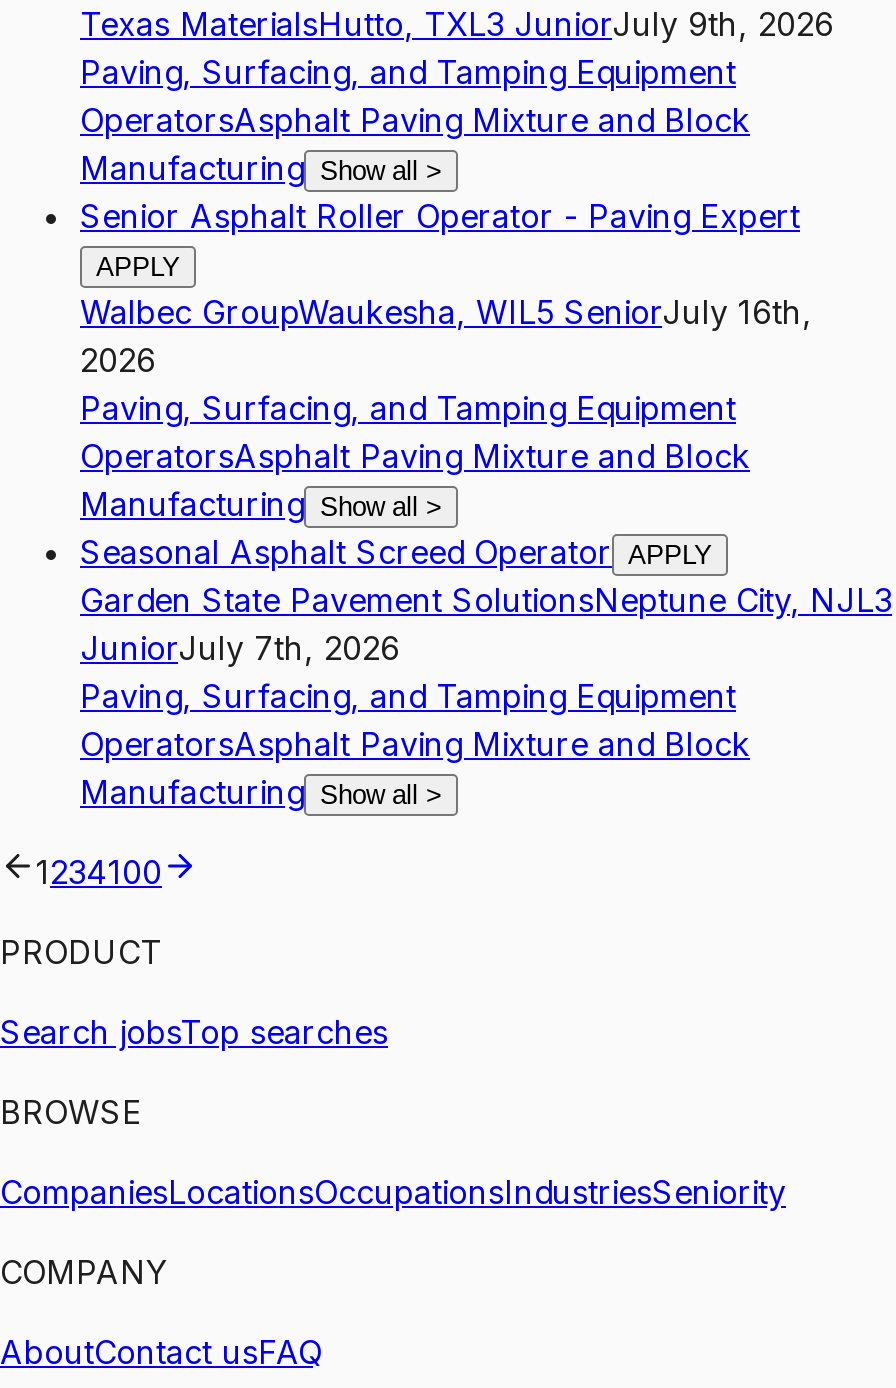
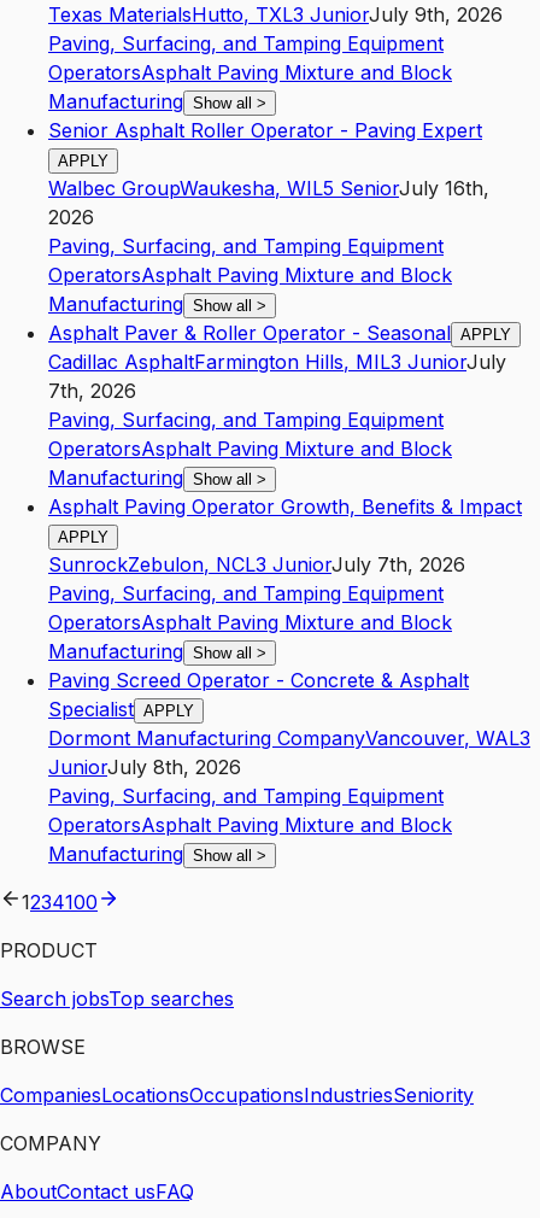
- Seasonal Asphalt Screed Operator APPLY
- Garden State Pavement SolutionsNeptune City, NJ L3
- JuniorJuly 7th, 2026
+ Asphalt Paver & Roller Operator - Seasonal APPLY
+ Cadillac AsphaltFarmington Hills, MI L3 JuniorJuly
+ 7th, 2026
+ Paving, Surfacing, and Tamping Equipment
+ OperatorsAsphalt Paving Mixture and Block
+ Manufacturing Show all>
+ Asphalt Paving Operator Growth, Benefits & Impact
+ APPLY
+ SunrockZebulon, NCL3 JuniorJuly 7th, 2026
+ Paving, Surfacing, and Tamping Equipment
+ OperatorsAsphalt Paving Mixture and Block
+ Manufacturing Show all>
+ Paving Screed Operator - Concrete & Asphalt
+ Specialist APPLY
+ Dormont Manufacturing CompanyVancouver, WAL3
+ JuniorJuly 8th, 2026
